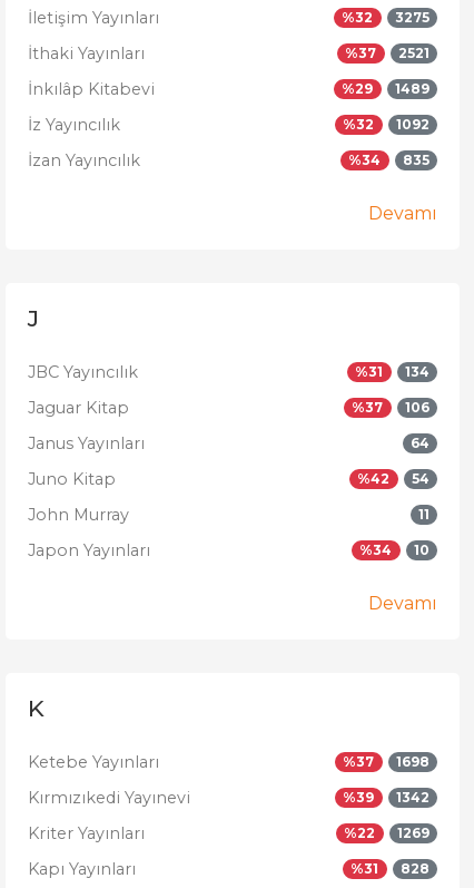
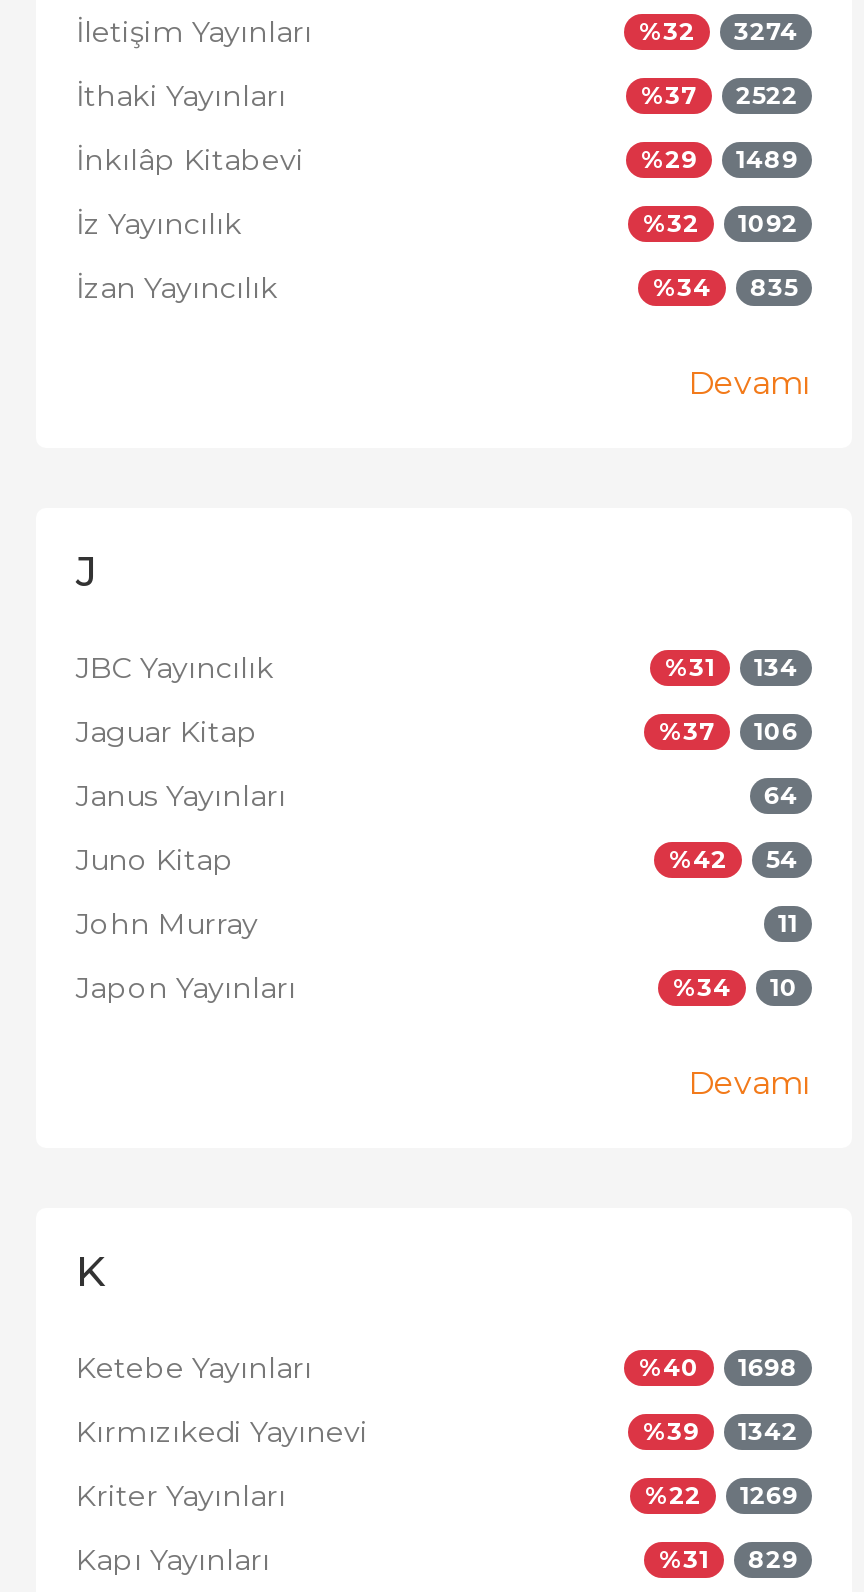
- %32 3275
+ %32 3274

- %37 2521
+ %37 2522

- %37 1698
+ %40 1698

- %31 828
+ %31 829
